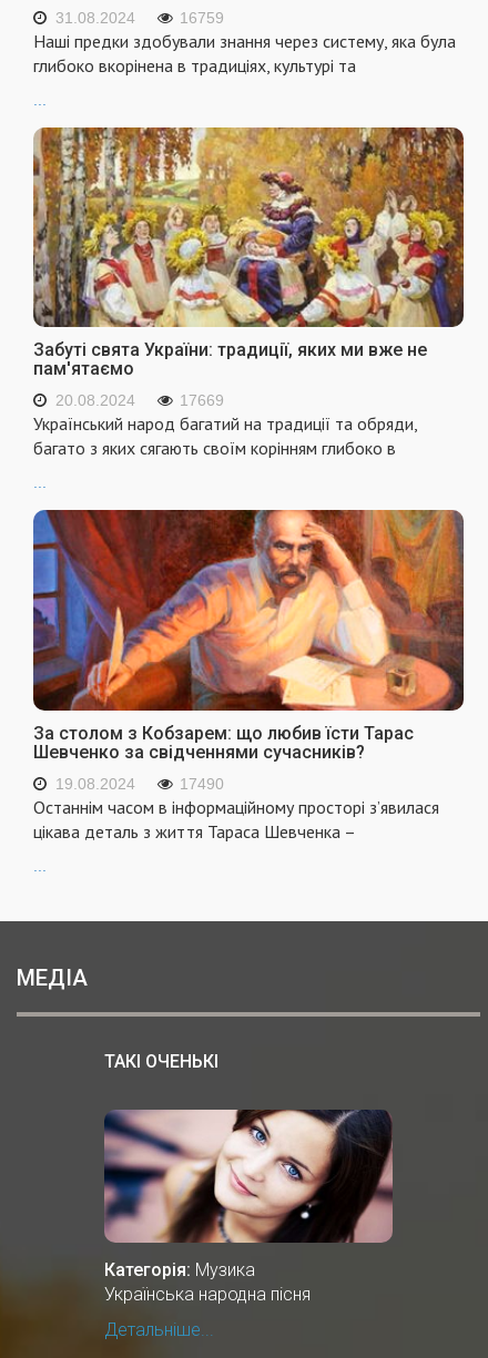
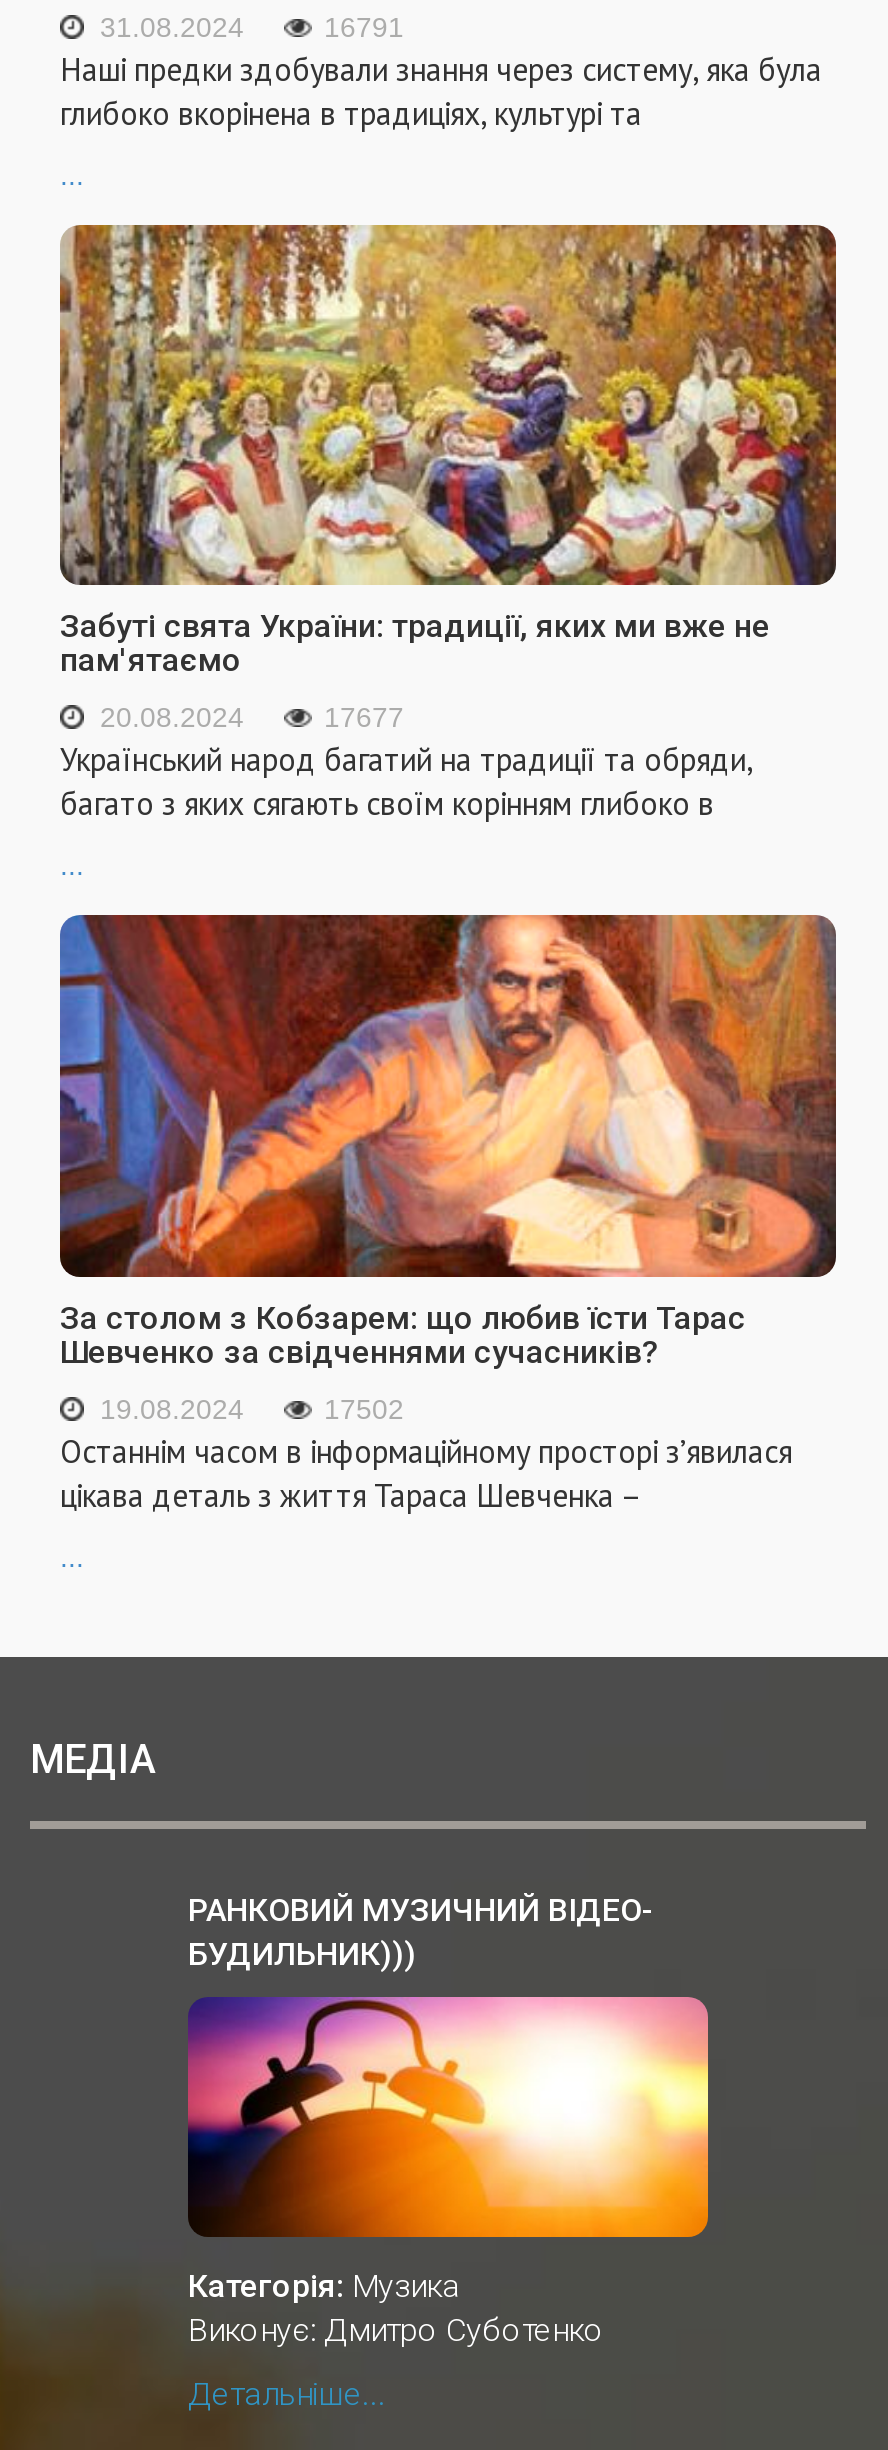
- 16759
+ 16791

- 17669
+ 17677

- 17490
+ 17502

- ТАКІ ОЧЕНЬКІ
+ РАНКОВИЙ МУЗИЧНИЙ ВІДЕО-
+ БУДИЛЬНИК)))

- [image]
- Українська народна пісня
+ [image]
+ Виконує: Дмитро Суботенко
